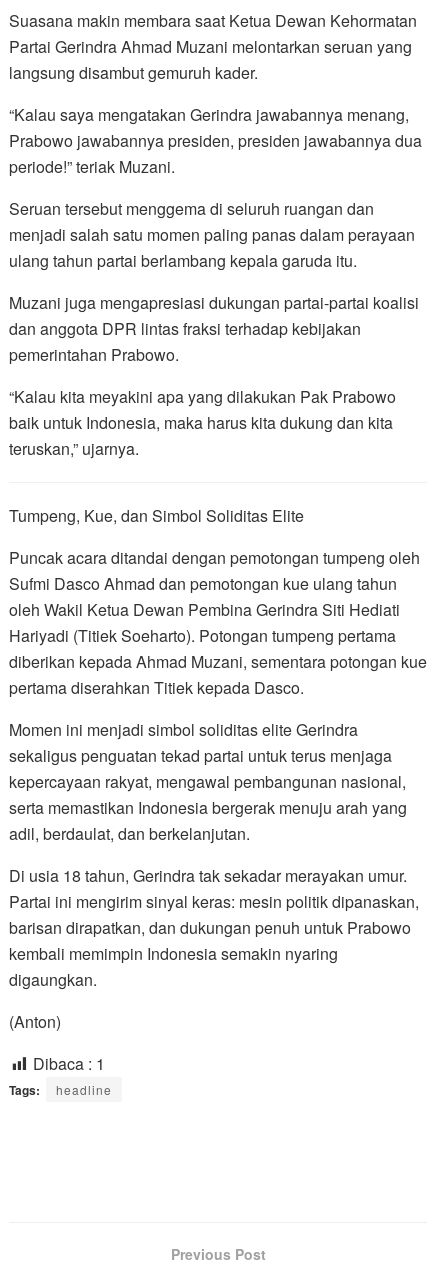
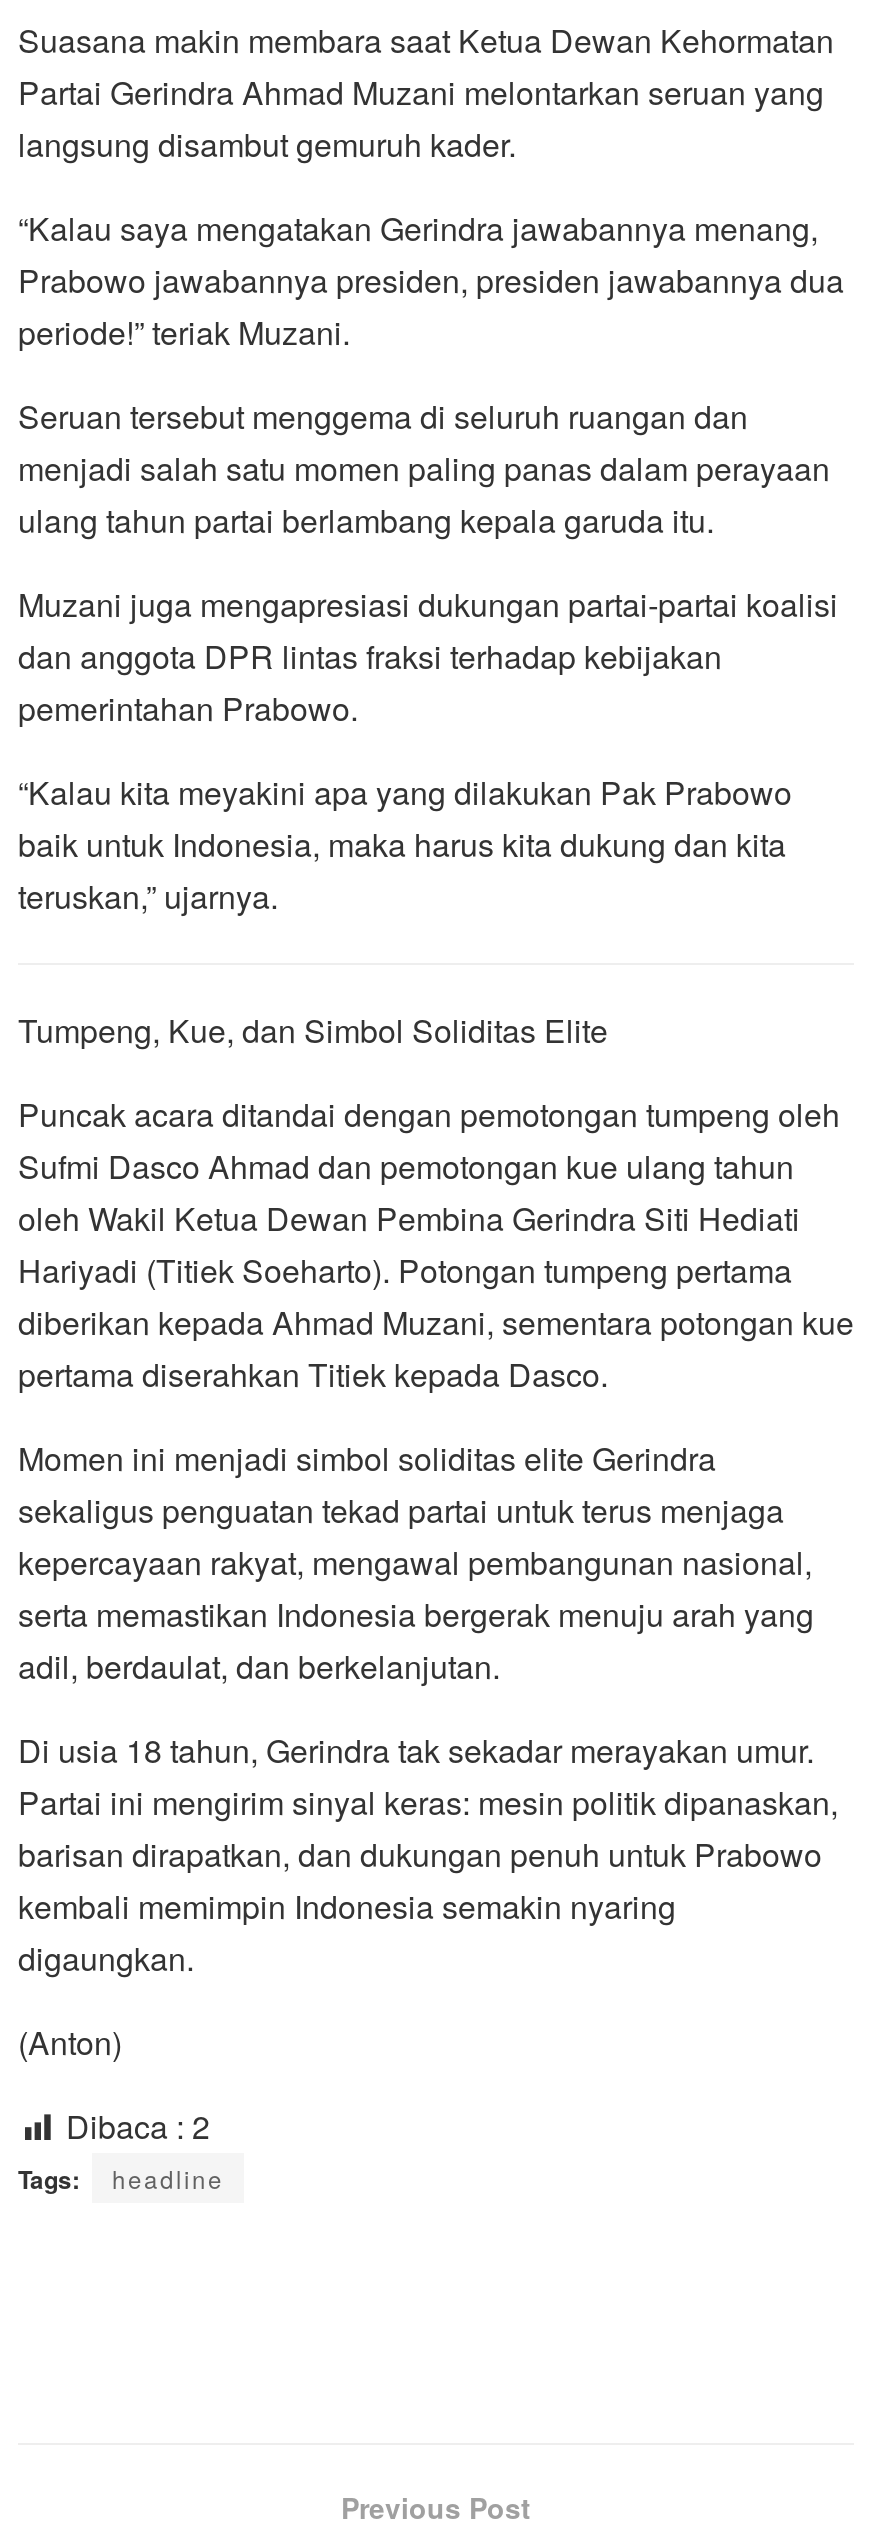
- Dibaca : 1
+ Dibaca : 2
